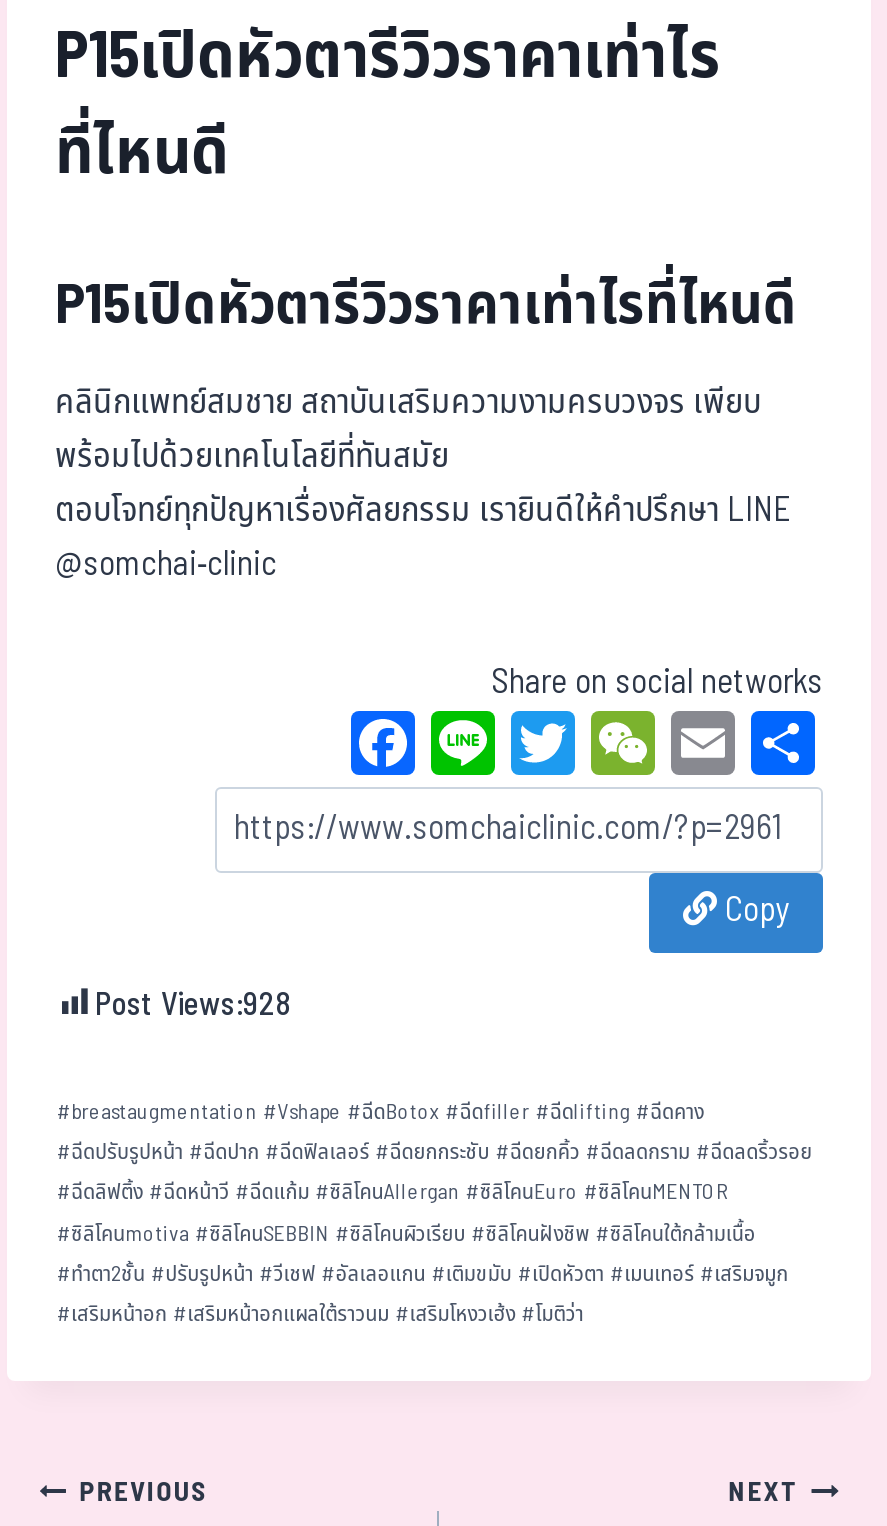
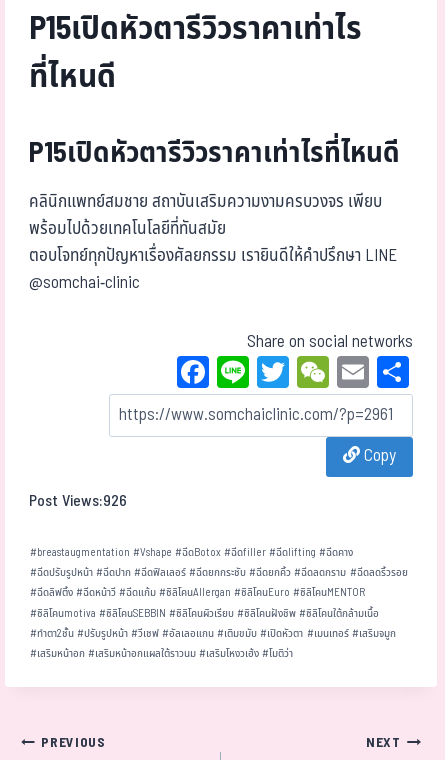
- Post Views:928
+ Post Views:926
